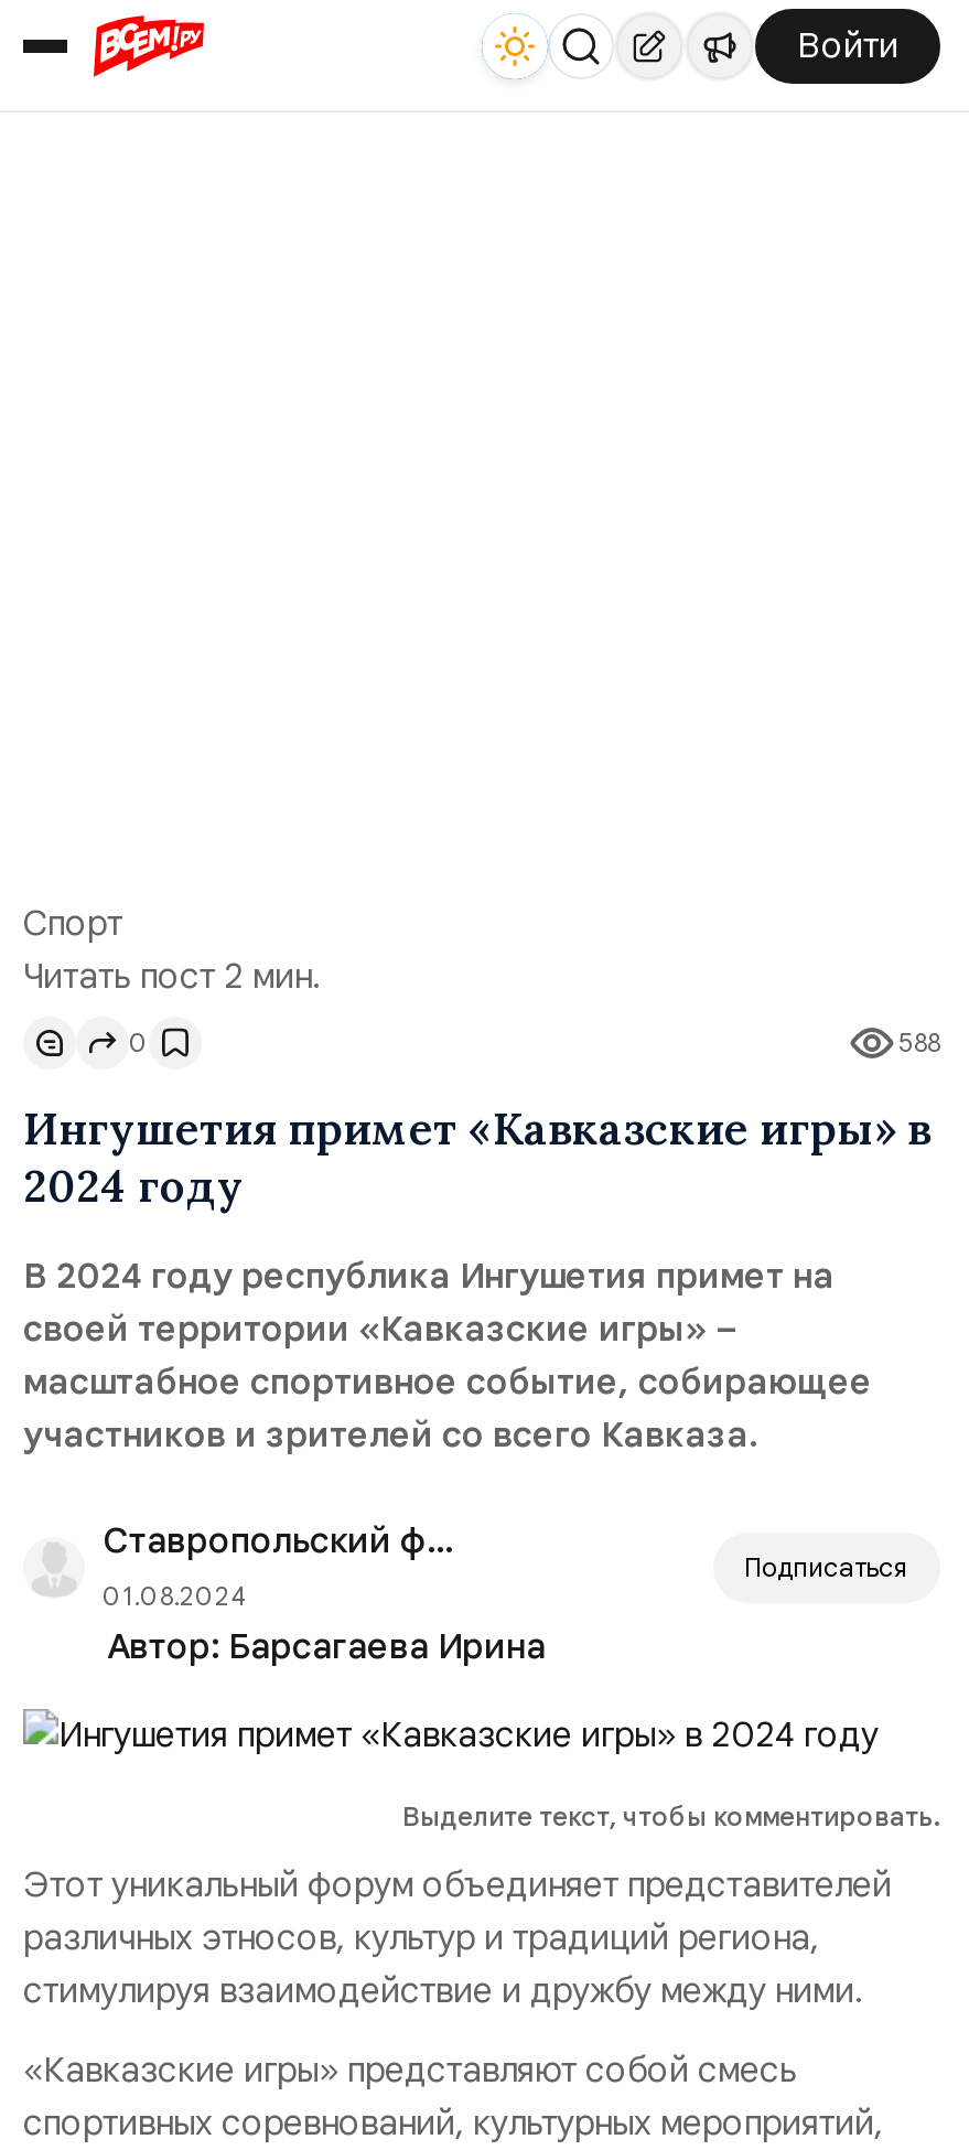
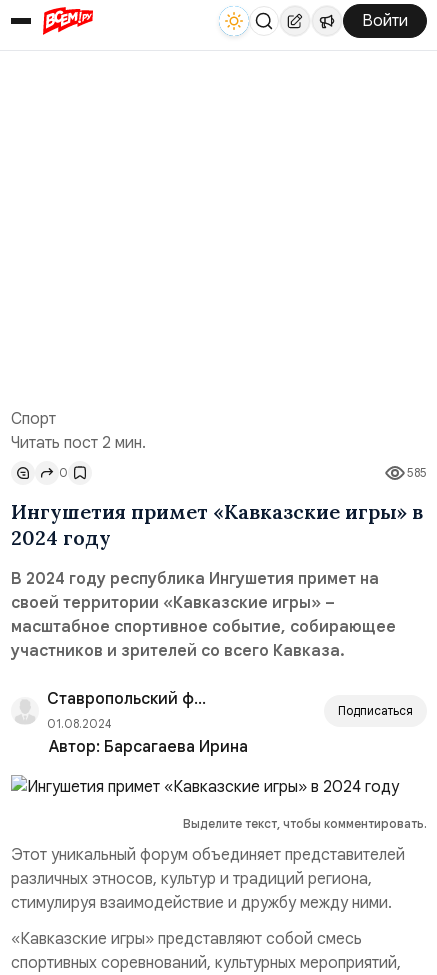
- 588
+ 585
